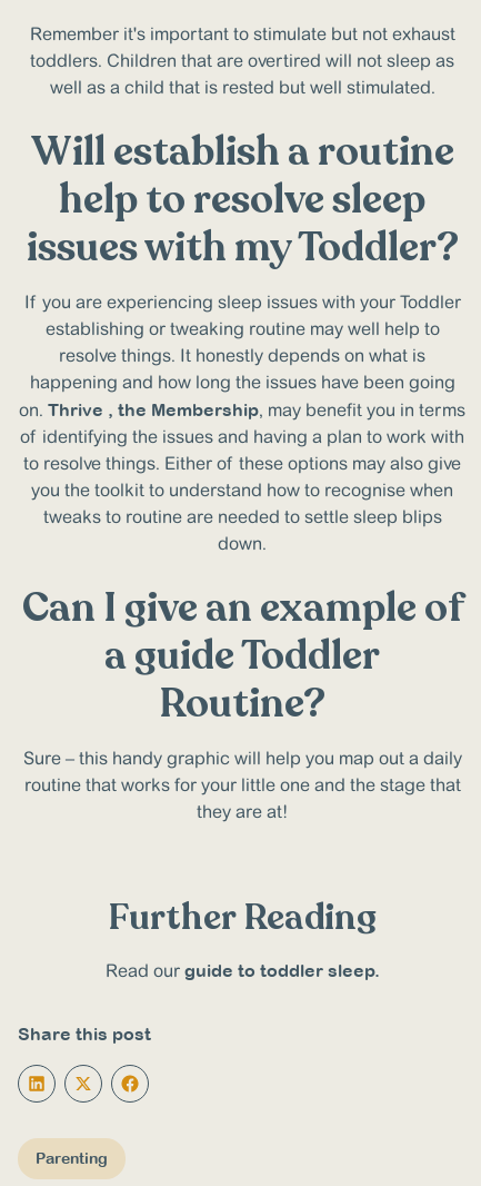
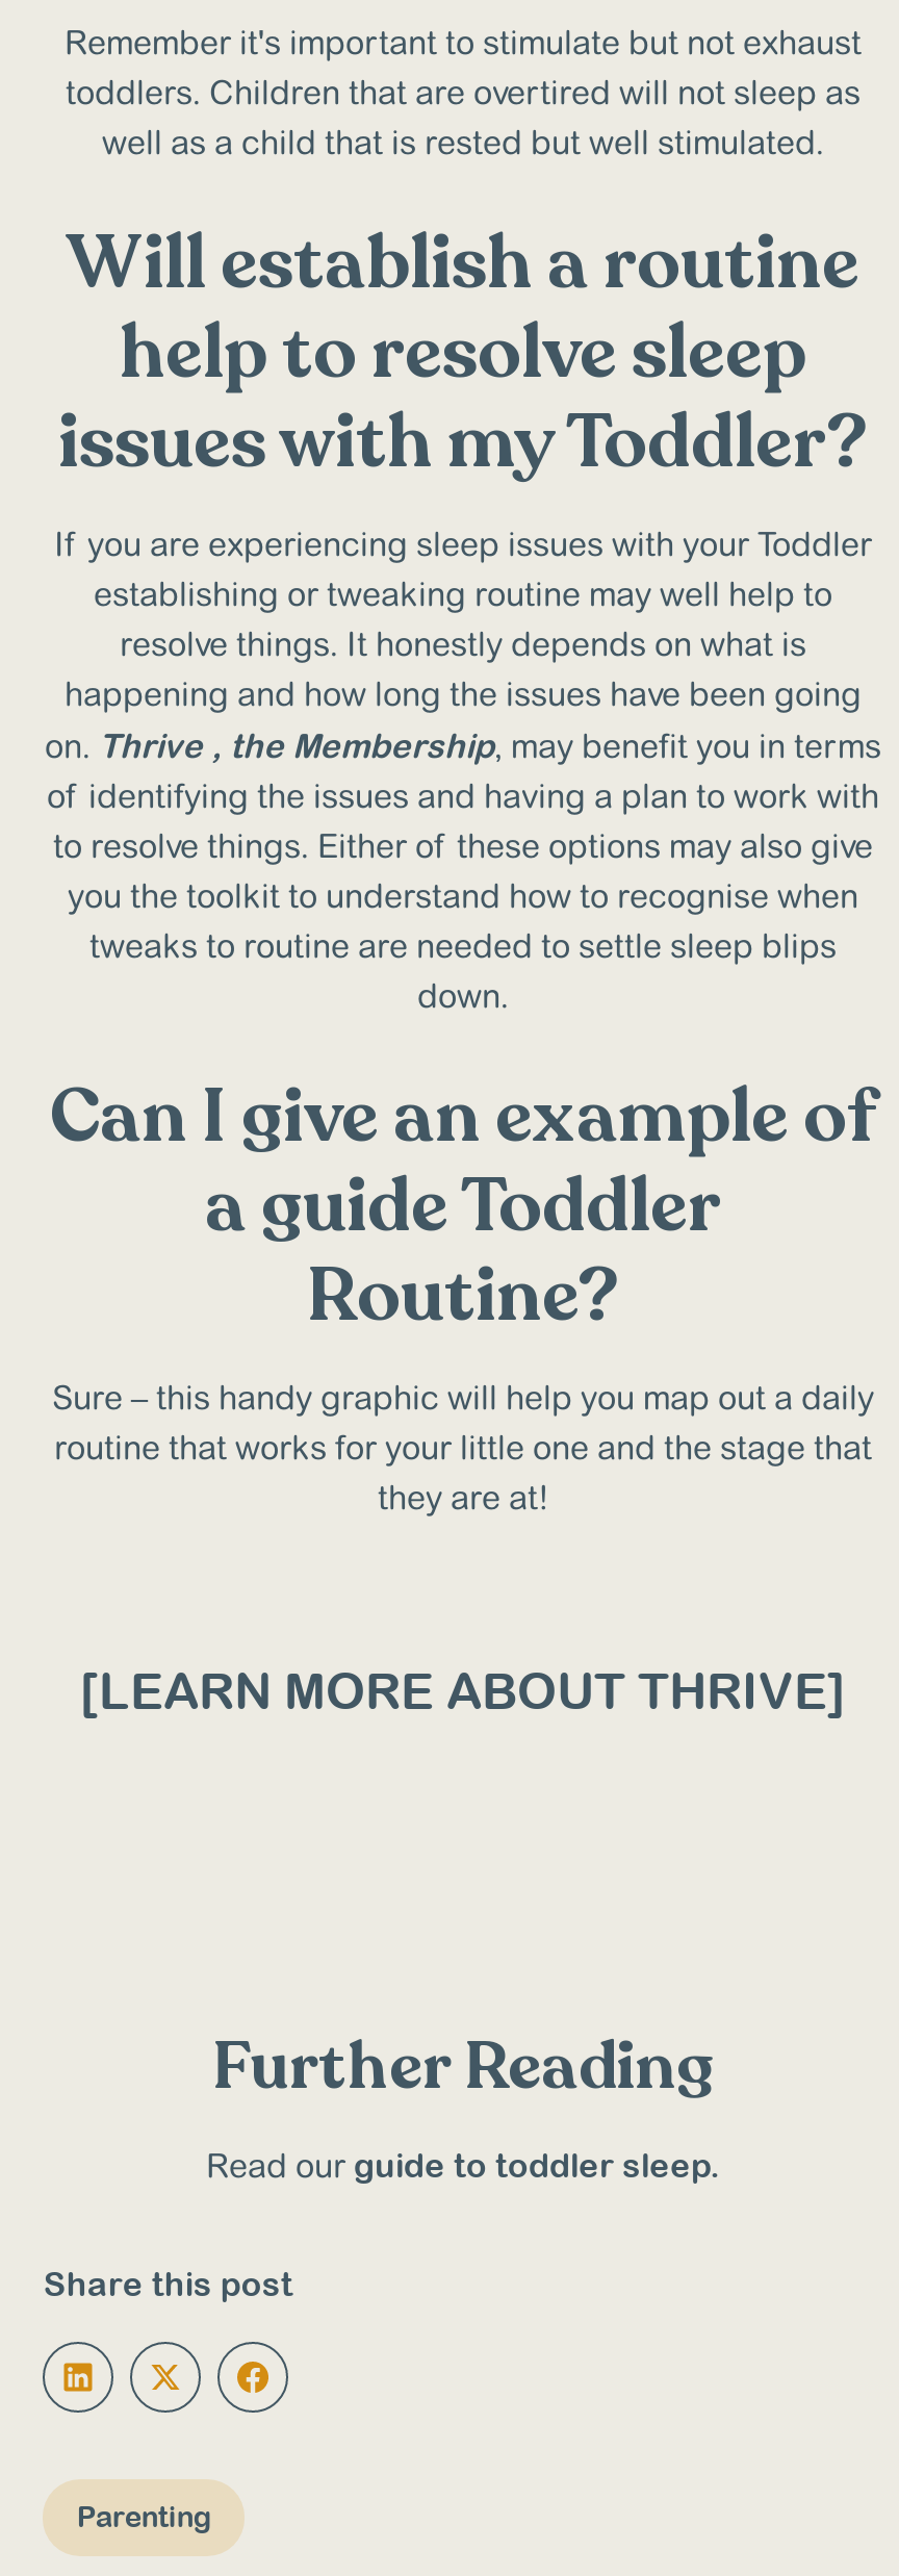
+ [LEARN MORE ABOUT THRIVE]
